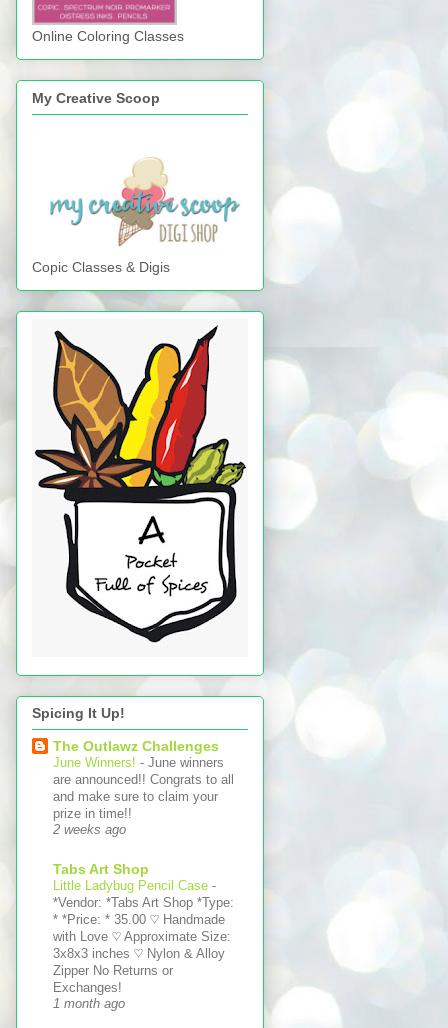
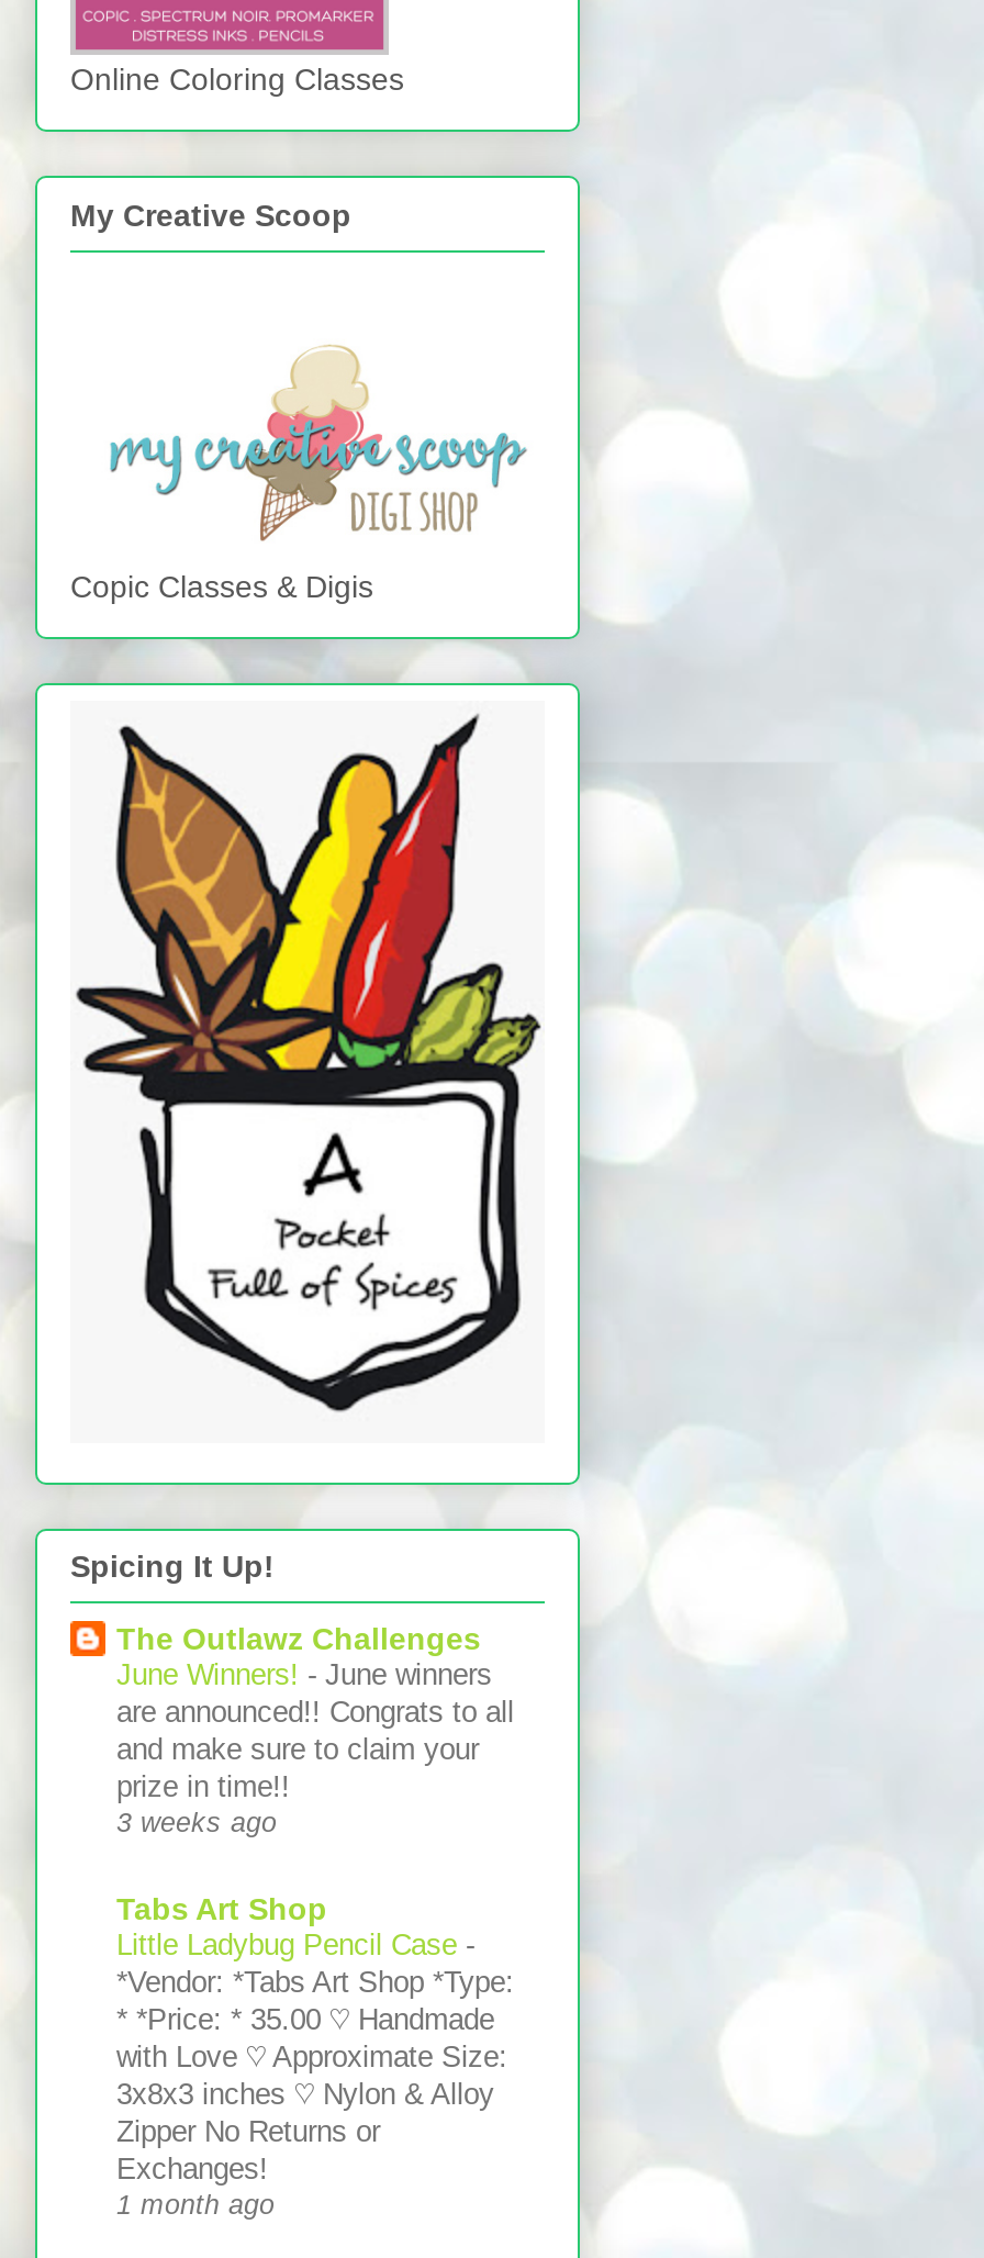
- 2 weeks ago
+ 3 weeks ago
